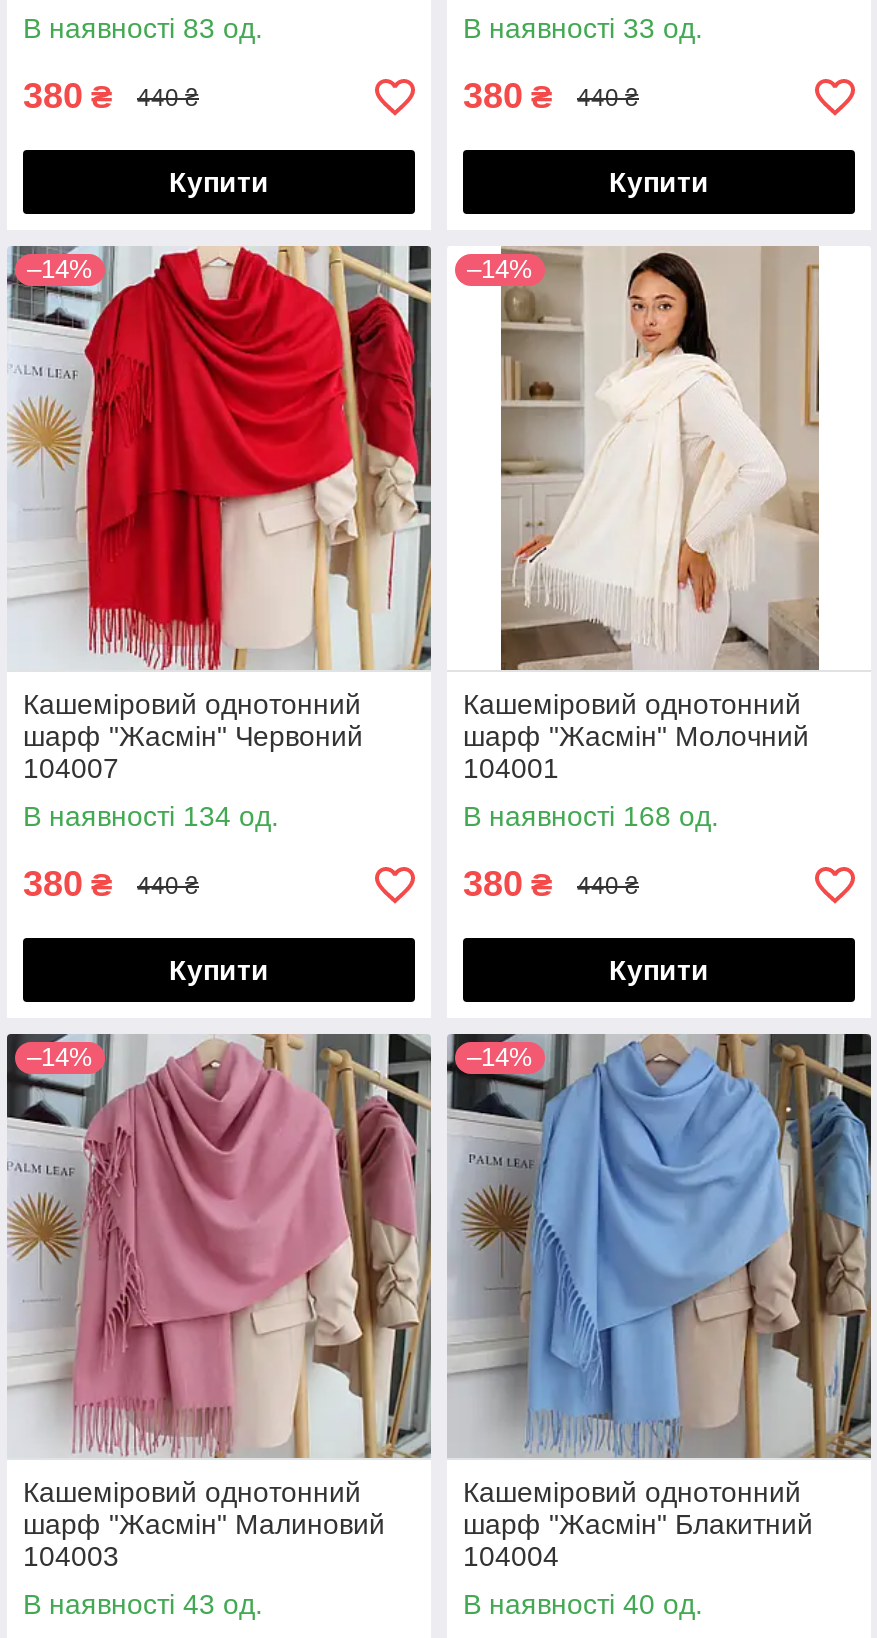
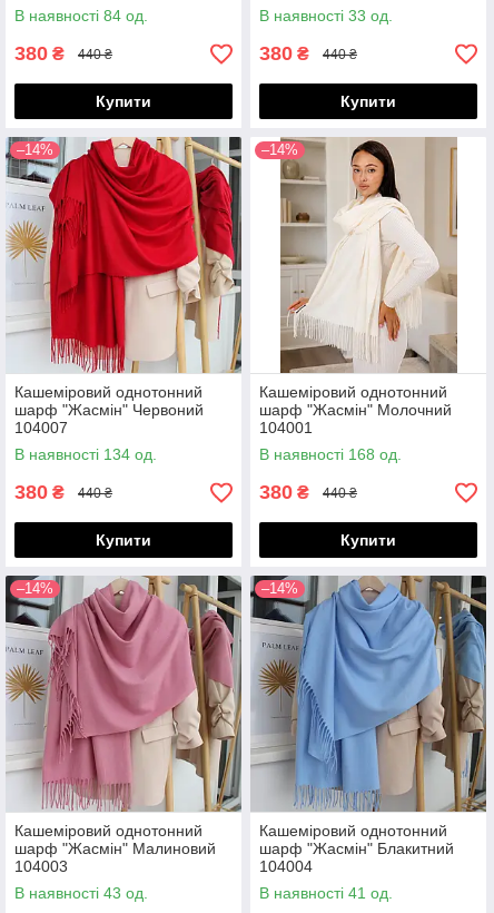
- В наявності 83 од.
+ В наявності 84 од.

- В наявності 40 од.
+ В наявності 41 од.
